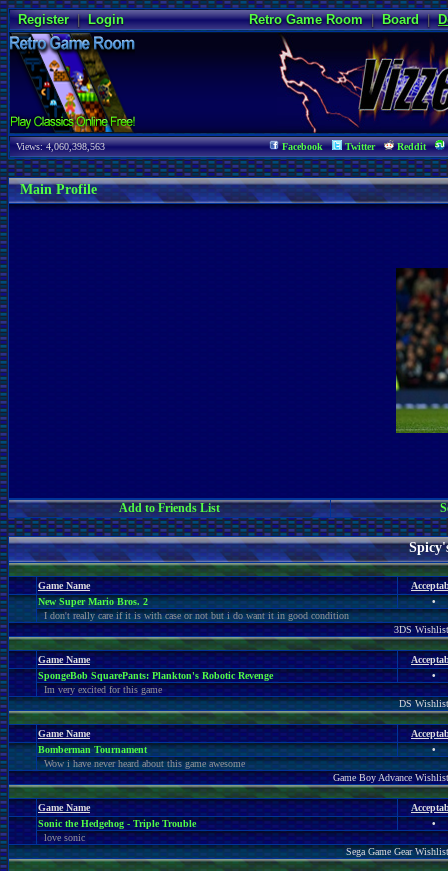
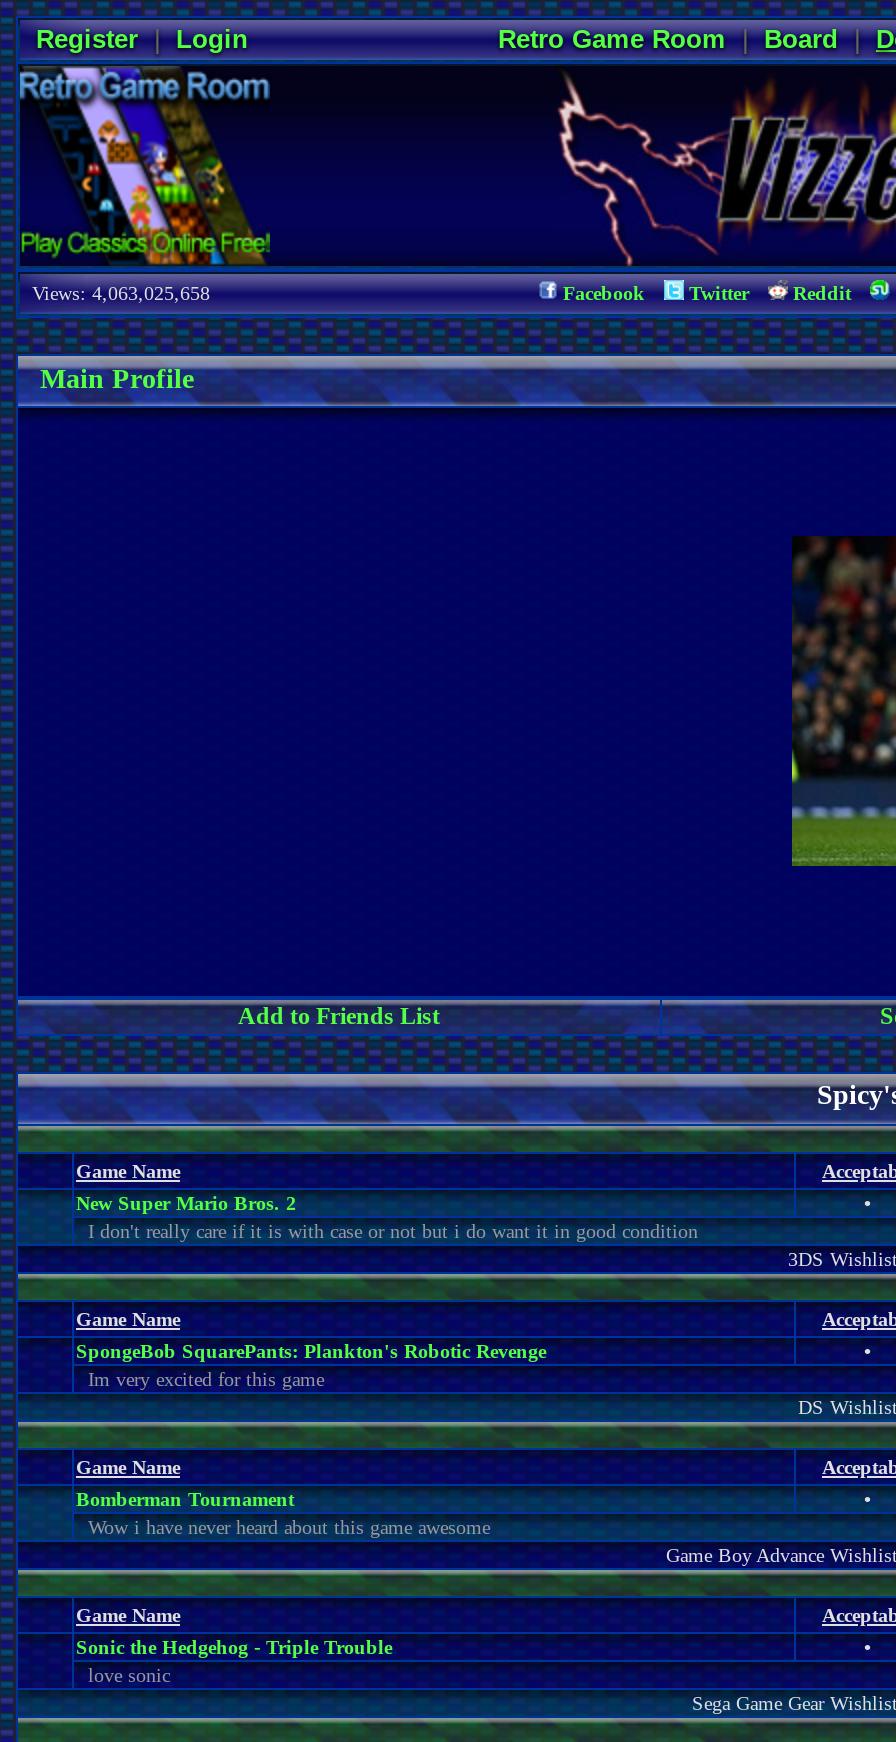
- Views: 4,060,398,563
+ Views: 4,063,025,658
